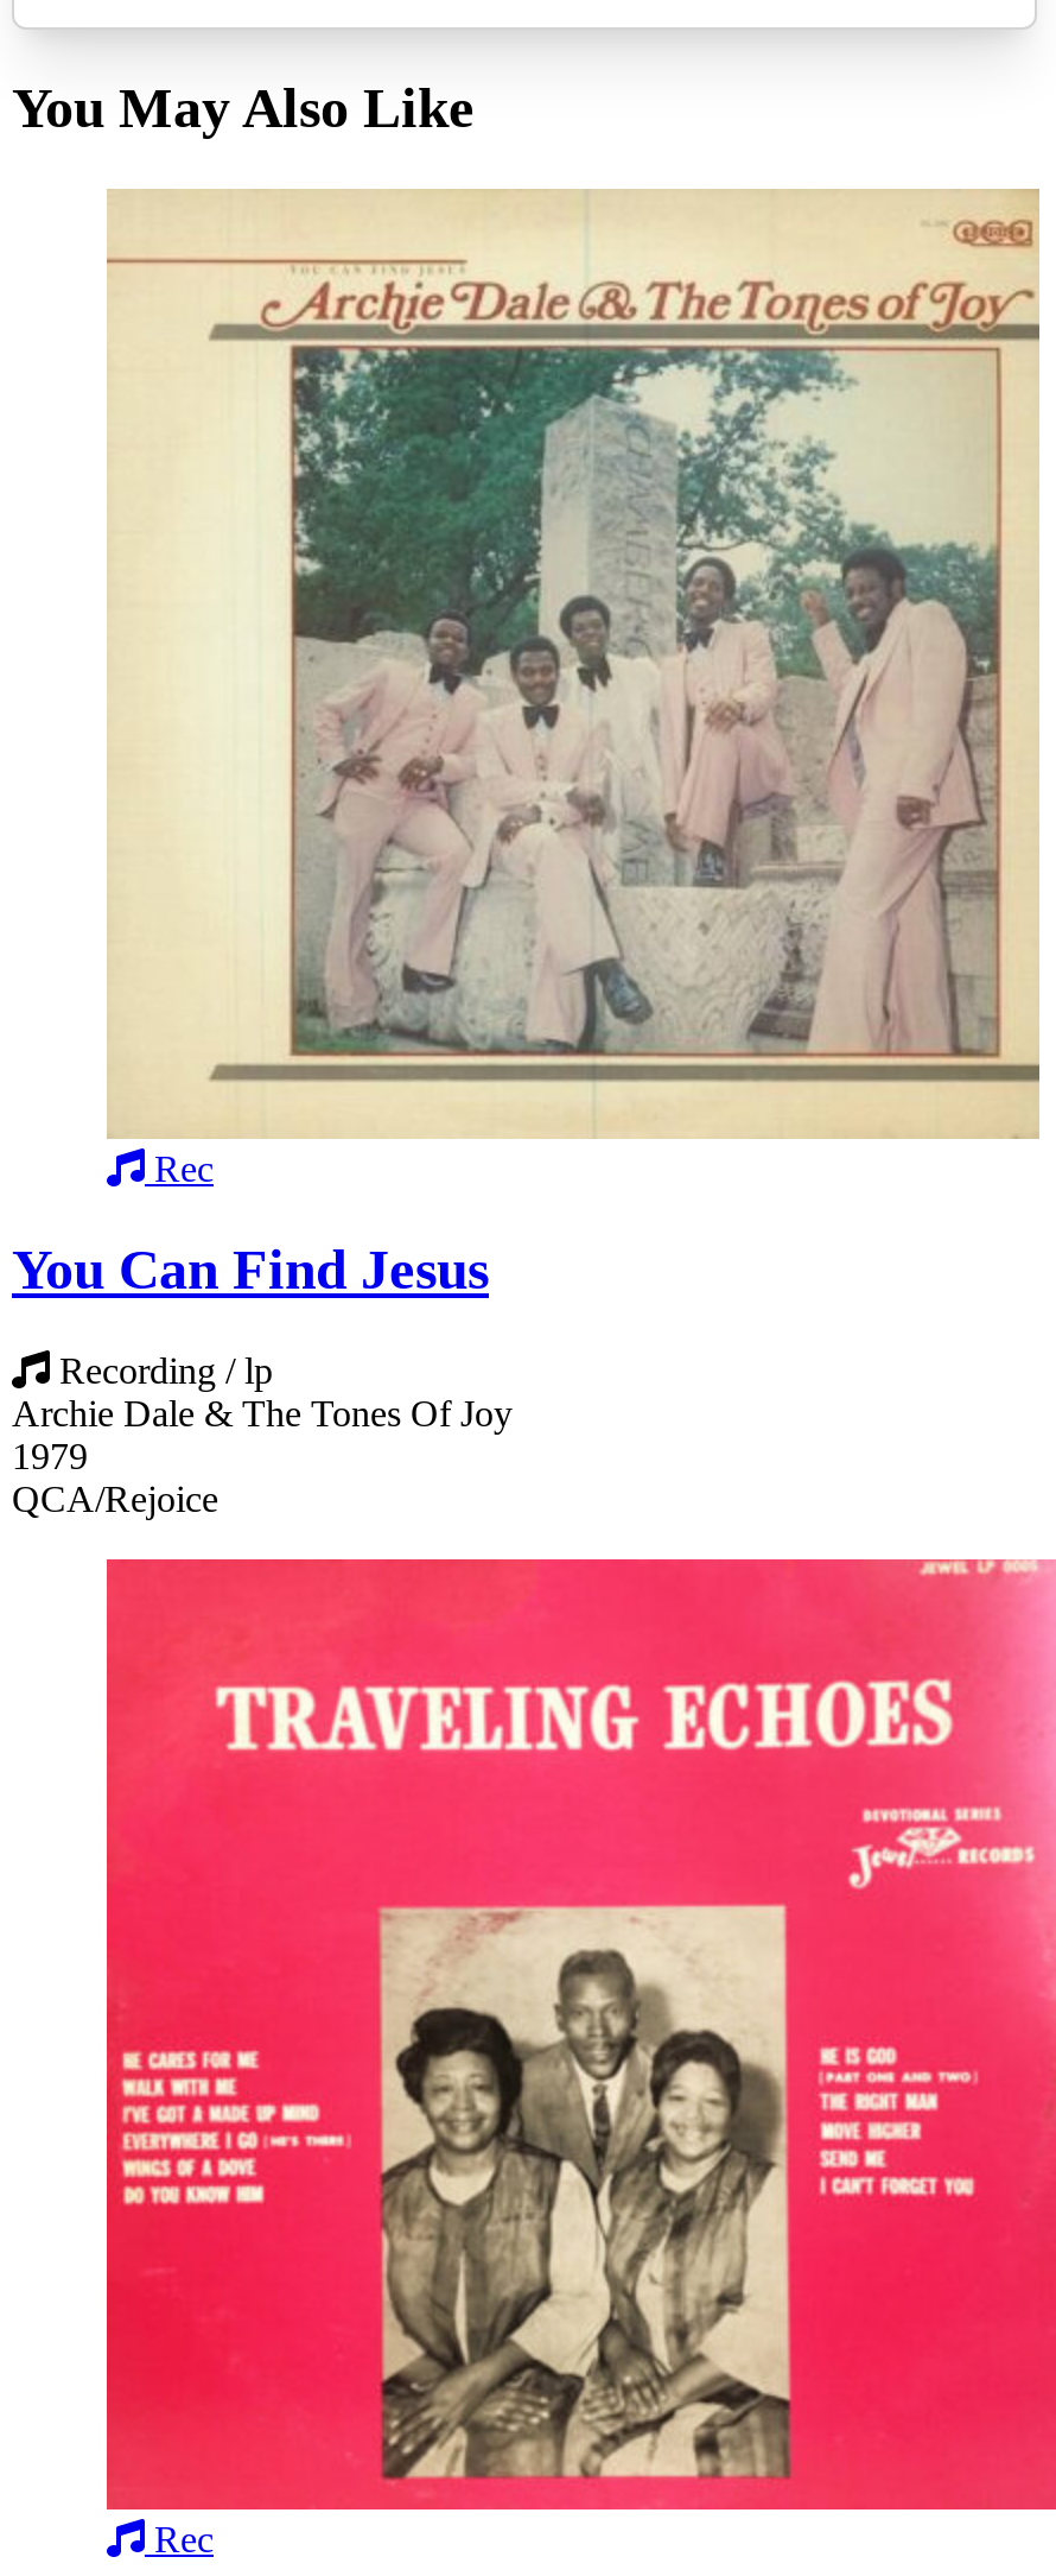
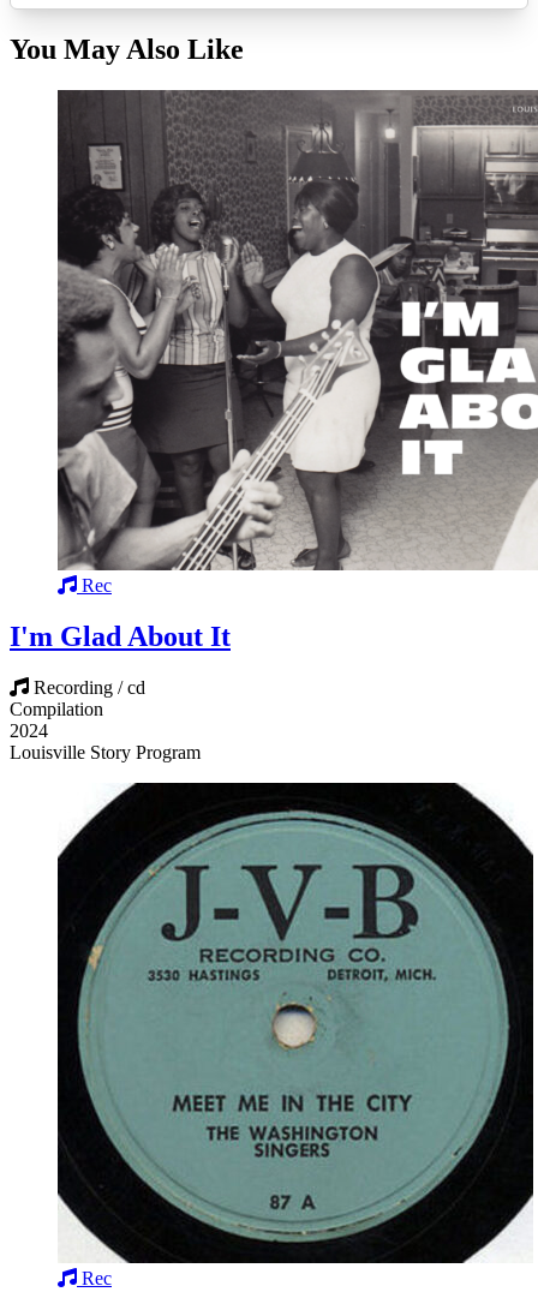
- [image]
+ [image]

- You Can Find Jesus
+ I'm Glad About It

- Recording / lp
- Archie Dale & The Tones Of Joy
- 1979
- QCA/Rejoice
+ Recording / cd
+ Compilation
+ 2024
+ Louisville Story Program

- [image]
+ [image]
